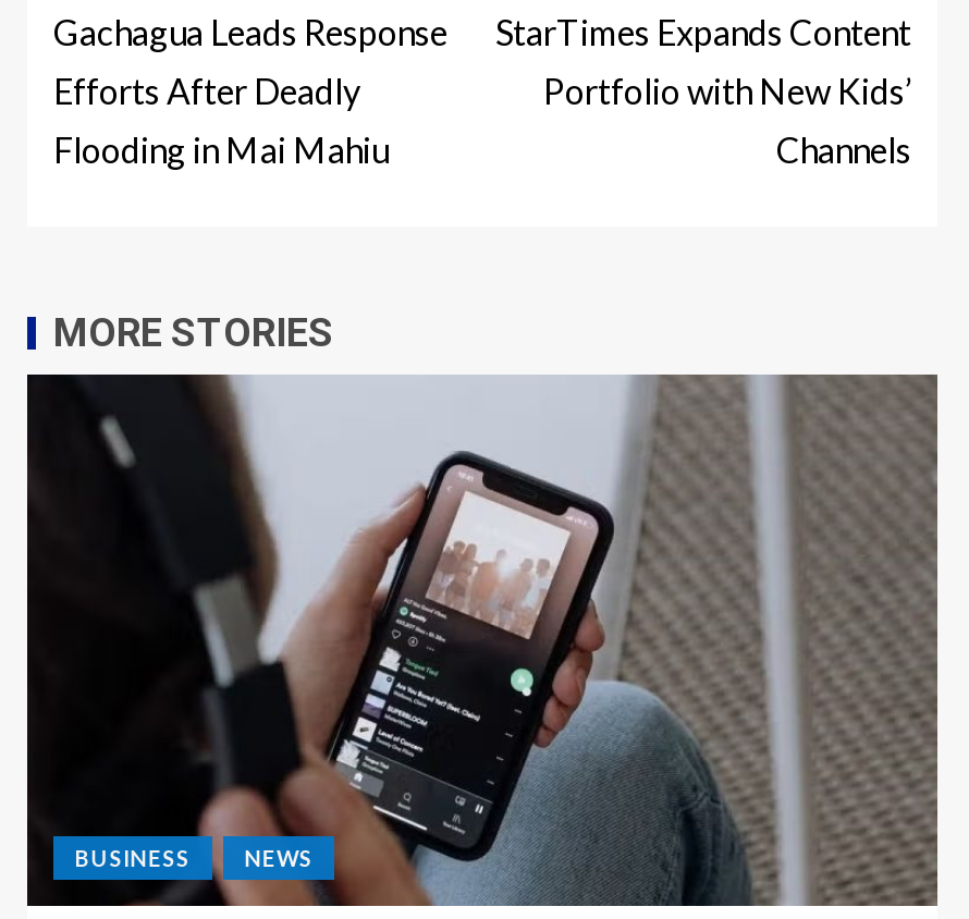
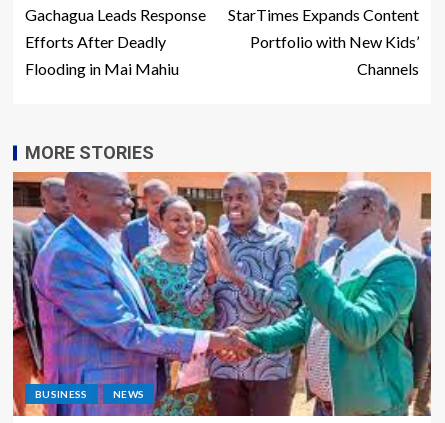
- [image]
+ [image]
